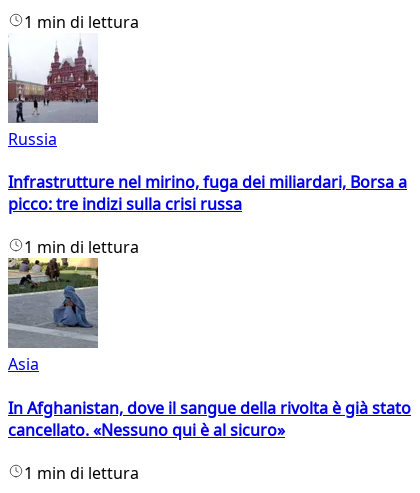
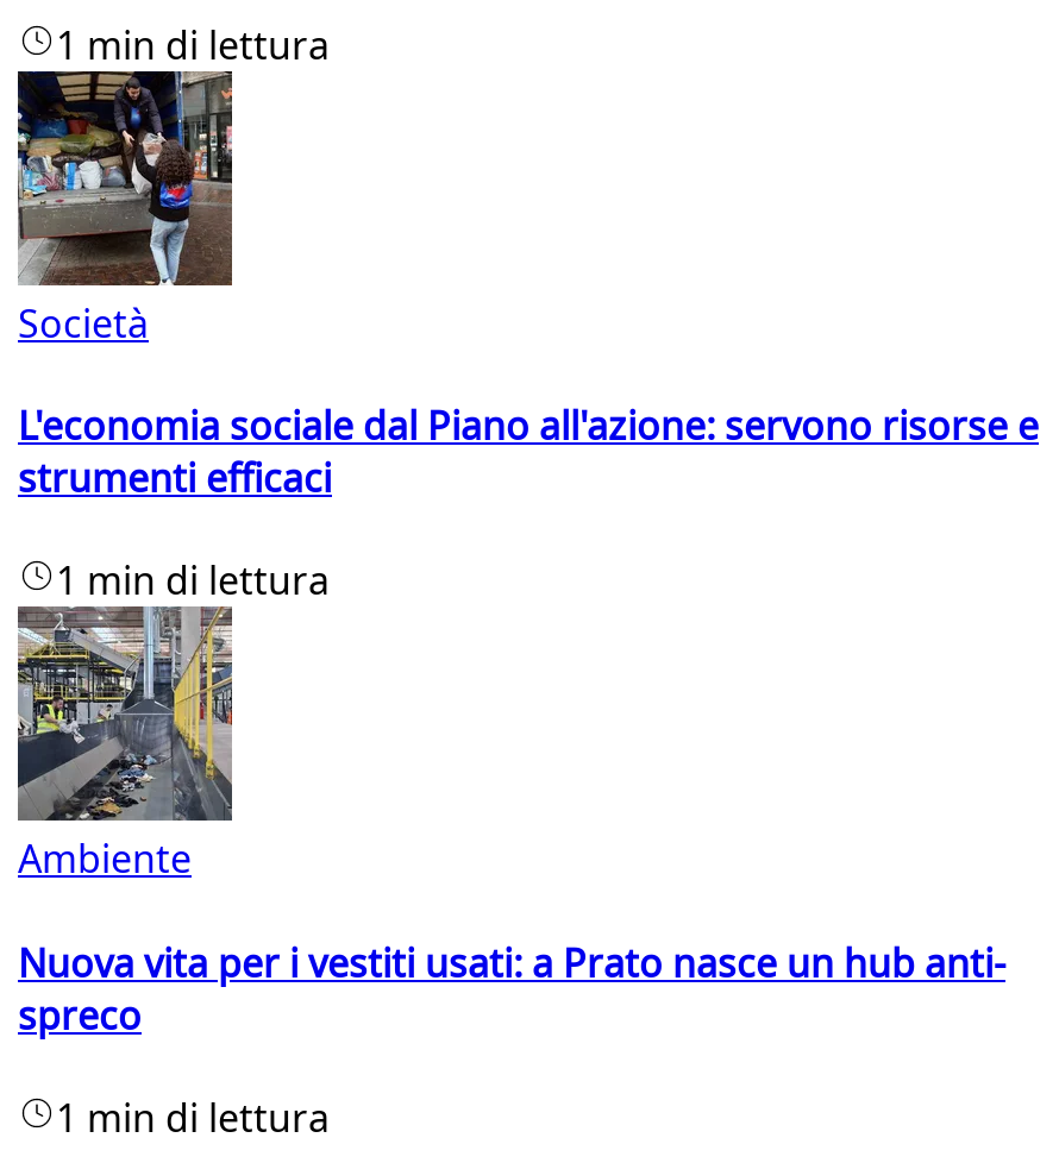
- [image]
- Russia
+ [image]
+ Società

- Infrastrutture nel mirino, fuga dei miliardari, Borsa a
- picco: tre indizi sulla crisi russa
+ L'economia sociale dal Piano all'azione: servono risorse e
+ strumenti efficaci

- [image]
- Asia
+ [image]
+ Ambiente

- In Afghanistan, dove il sangue della rivolta è già stato
- cancellato. «Nessuno qui è al sicuro»
+ Nuova vita per i vestiti usati: a Prato nasce un hub anti-
+ spreco
